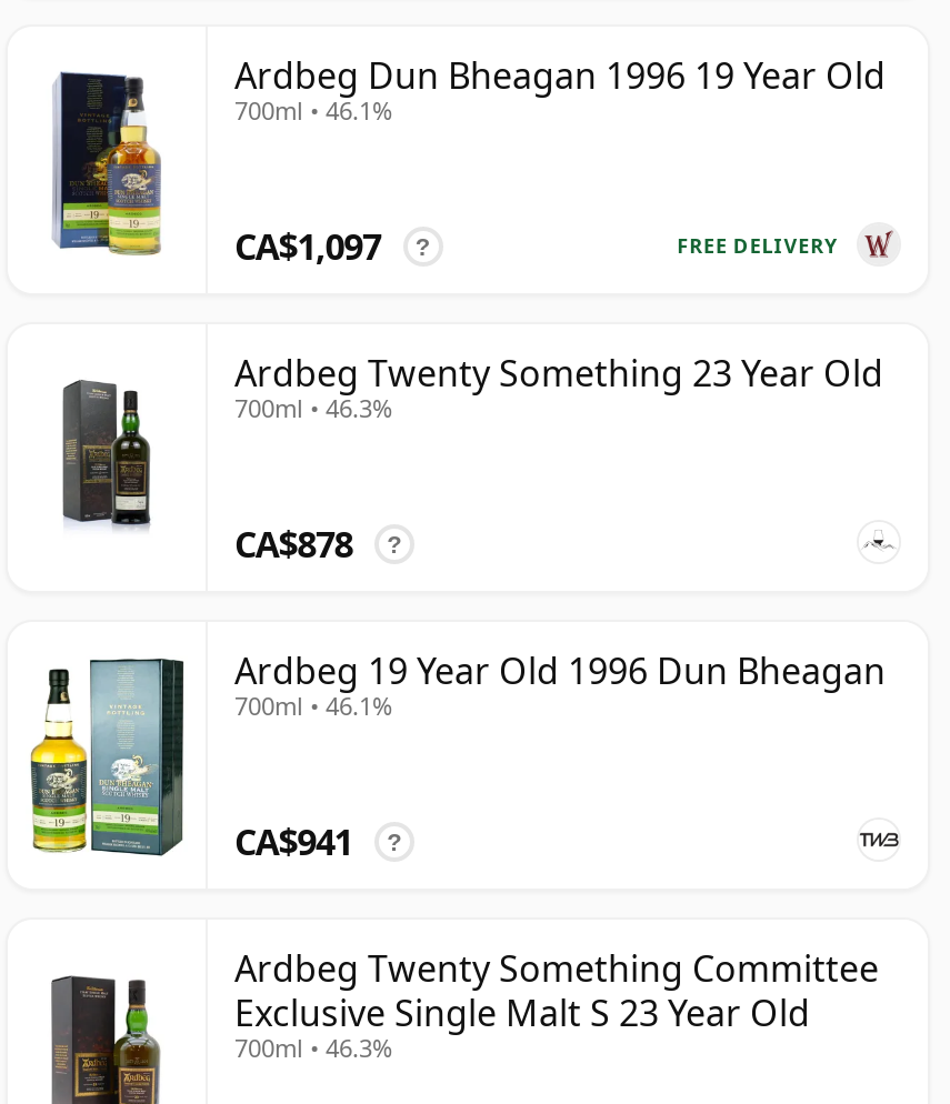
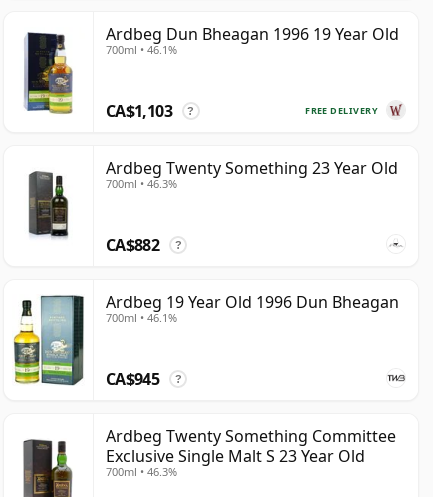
- CA$1,097
+ CA$1,103

- CA$878
+ CA$882

- CA$941
+ CA$945
